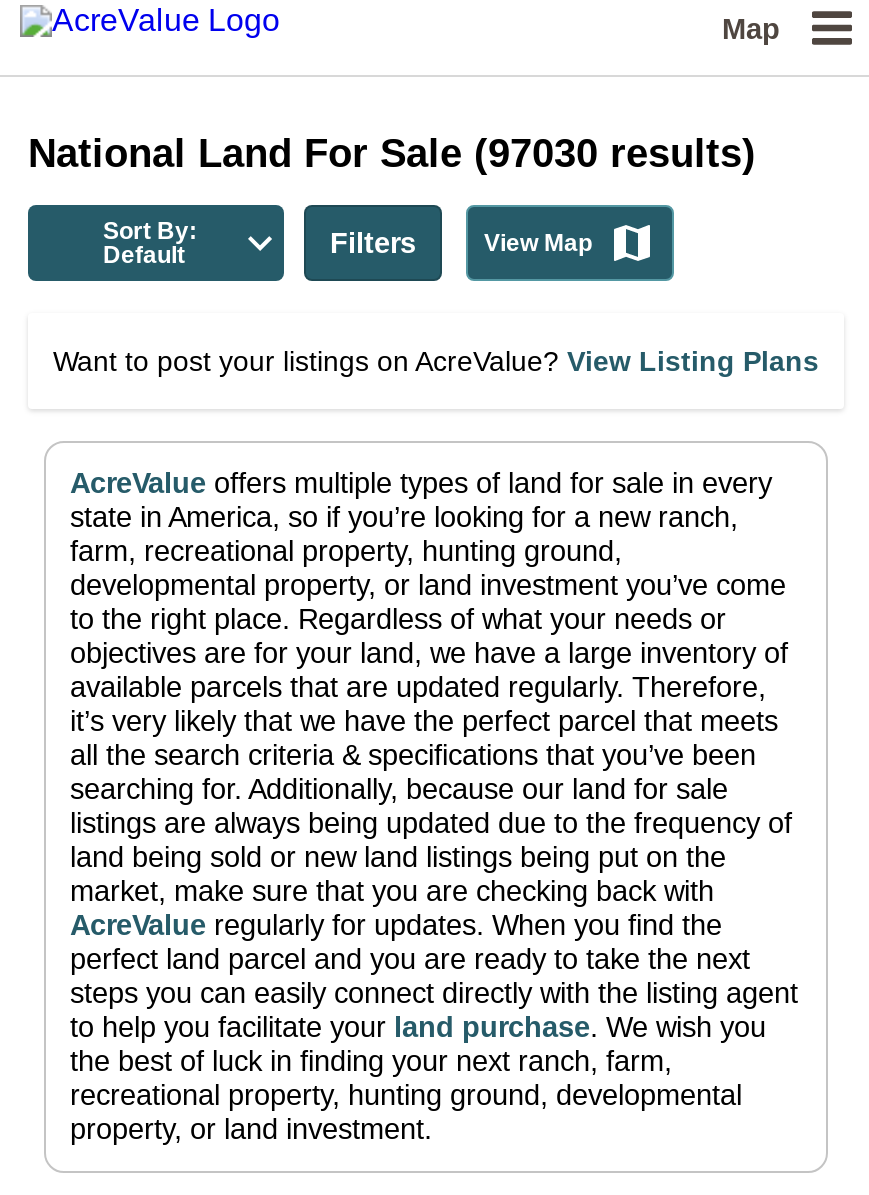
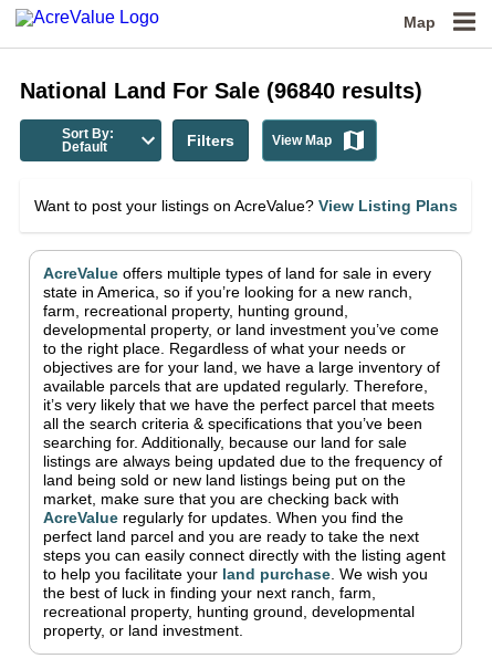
- National Land For Sale (97030 results)
+ National Land For Sale (96840 results)
